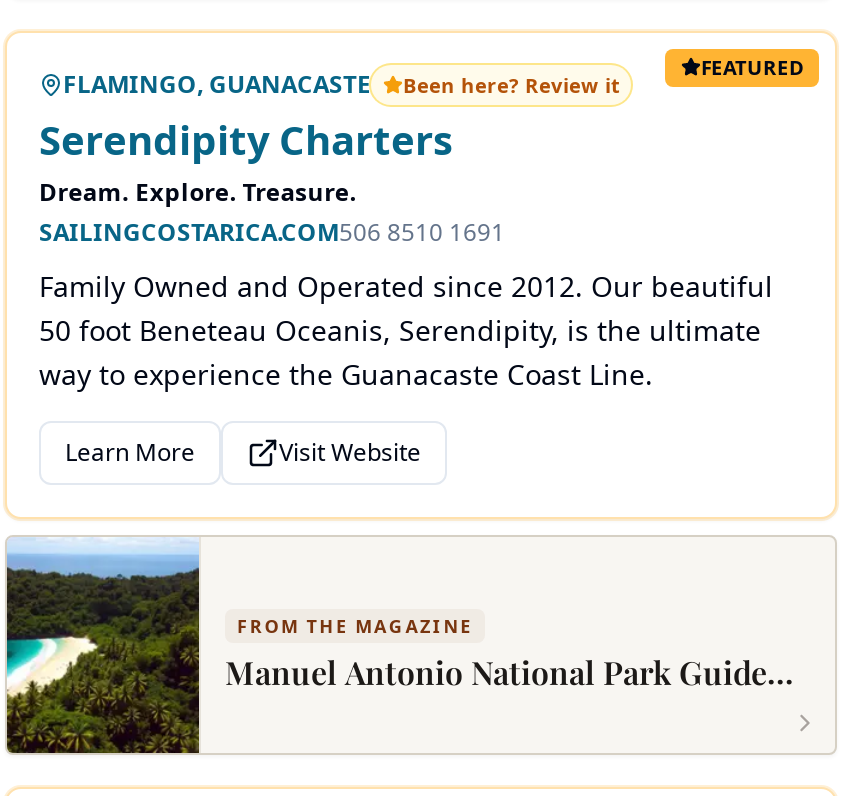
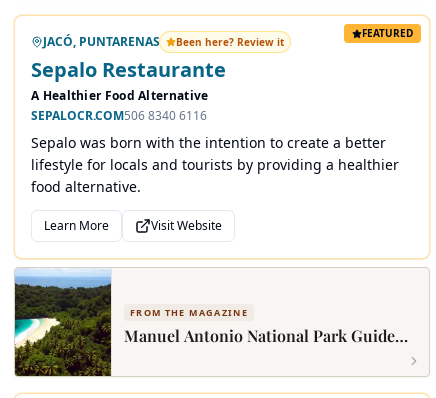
- FLAMINGO, GUANACASTE
+ JACÓ, PUNTARENAS

- Serendipity Charters
- Dream. Explore. Treasure.
- SAILINGCOSTARICA.COM506 8510 1691
+ Sepalo Restaurante
+ A Healthier Food Alternative
+ SEPALOCR.COM506 8340 6116

- Family Owned and Operated since 2012. Our beautiful
- 50 foot Beneteau Oceanis, Serendipity, is the ultimate
- way to experience the Guanacaste Coast Line.
+ Sepalo was born with the intention to create a better
+ lifestyle for locals and tourists by providing a healthier
+ food alternative.
